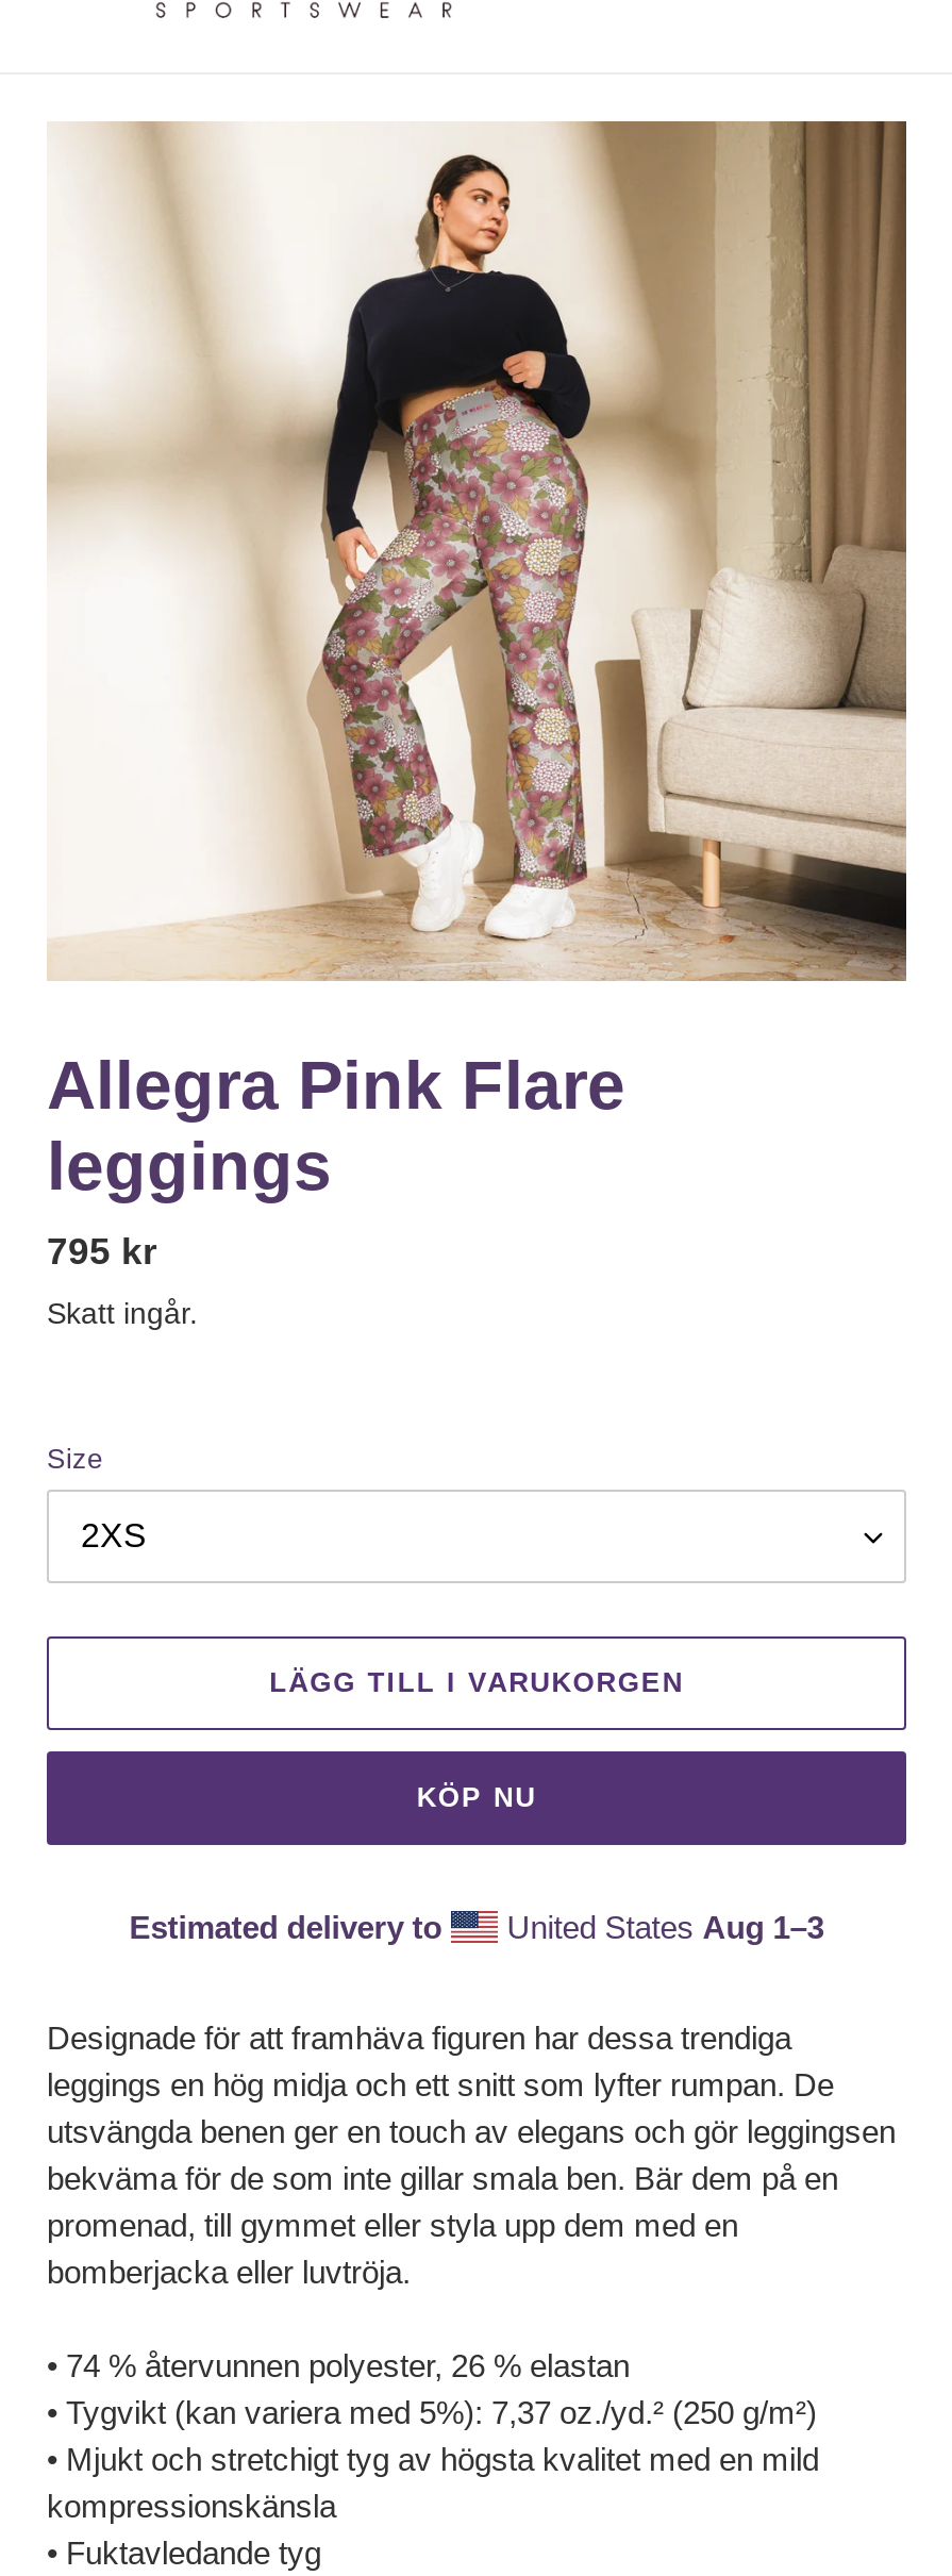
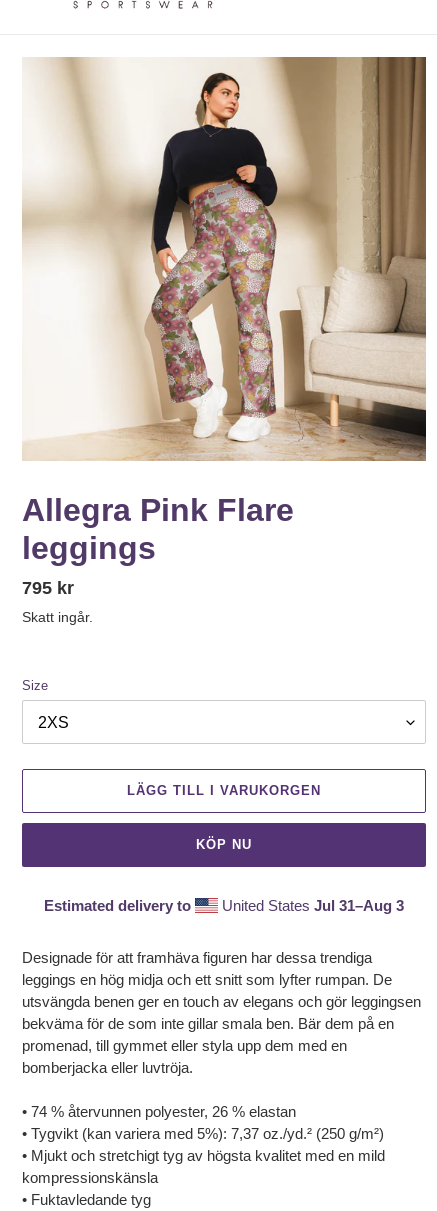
- United States Aug 1–3
+ United States Jul 31–Aug 3
